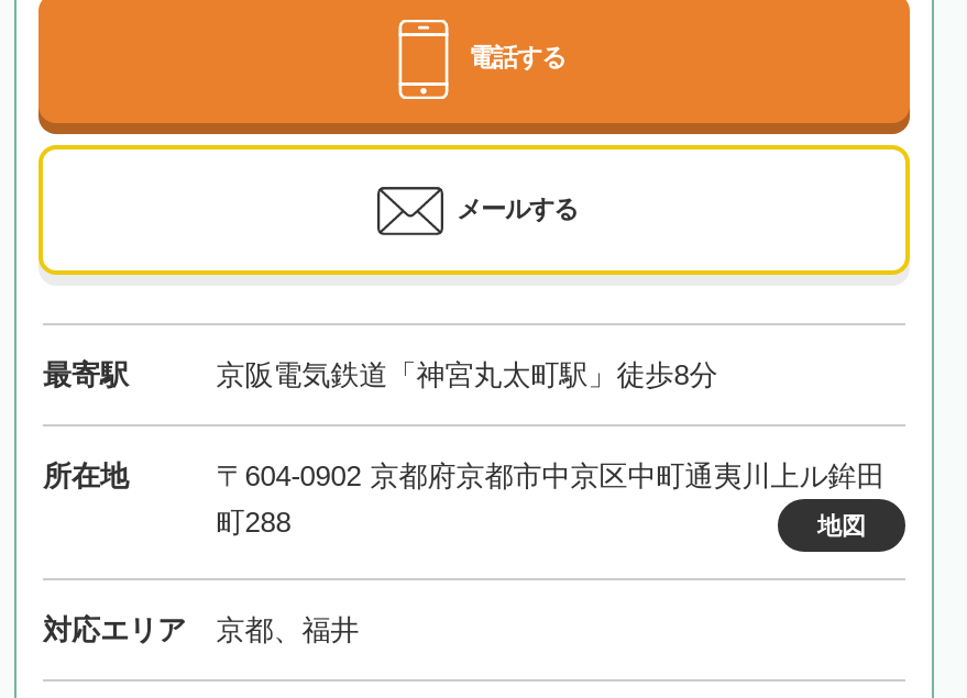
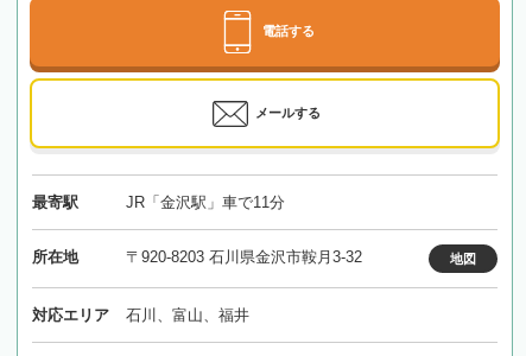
- 京阪電気鉄道「神宮丸太町駅」徒歩8分
+ JR「金沢駅」車で11分

- 〒604-0902 京都府京都市中京区中町通夷川上ル鉾田
- 町288
+ 〒920-8203 石川県金沢市鞍月3-32

- 京都、福井
+ 石川、富山、福井
